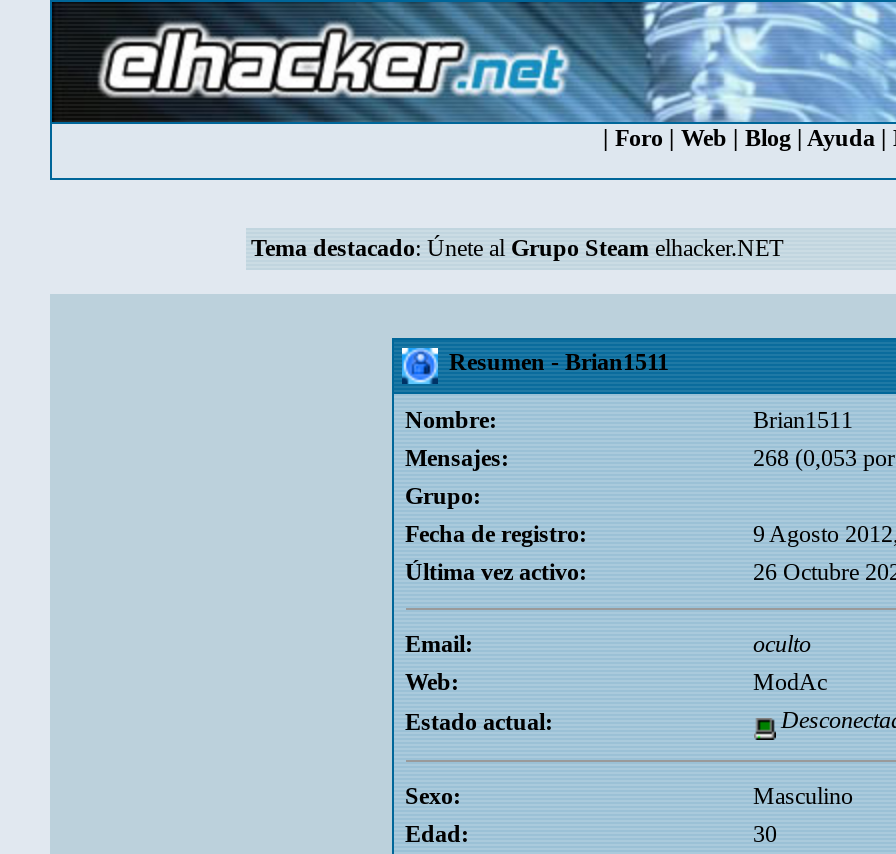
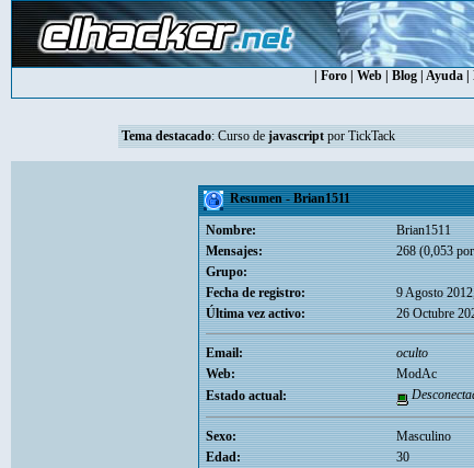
- Tema destacado: Únete al Grupo Steam elhacker.NET
+ Tema destacado: Curso de javascript por TickTack
